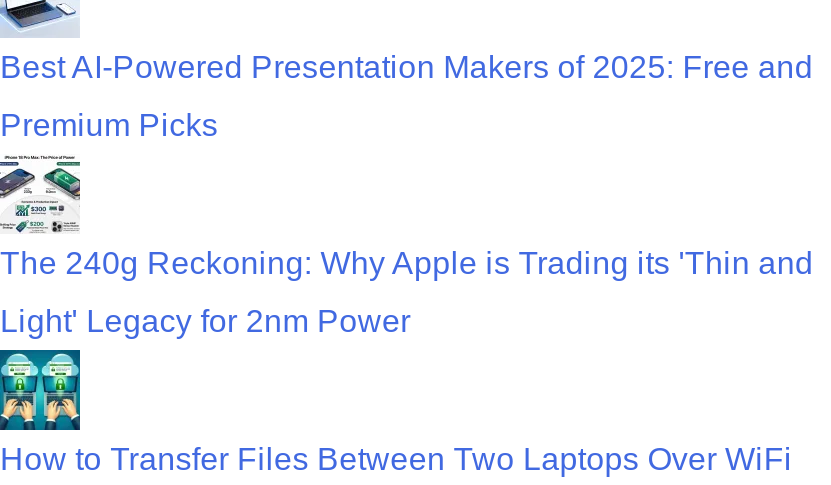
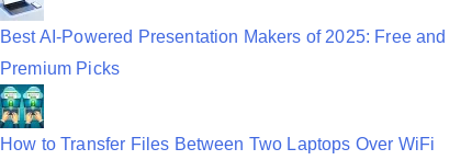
- [image]
- The 240g Reckoning: Why Apple is Trading its 'Thin and
- Light' Legacy for 2nm Power
